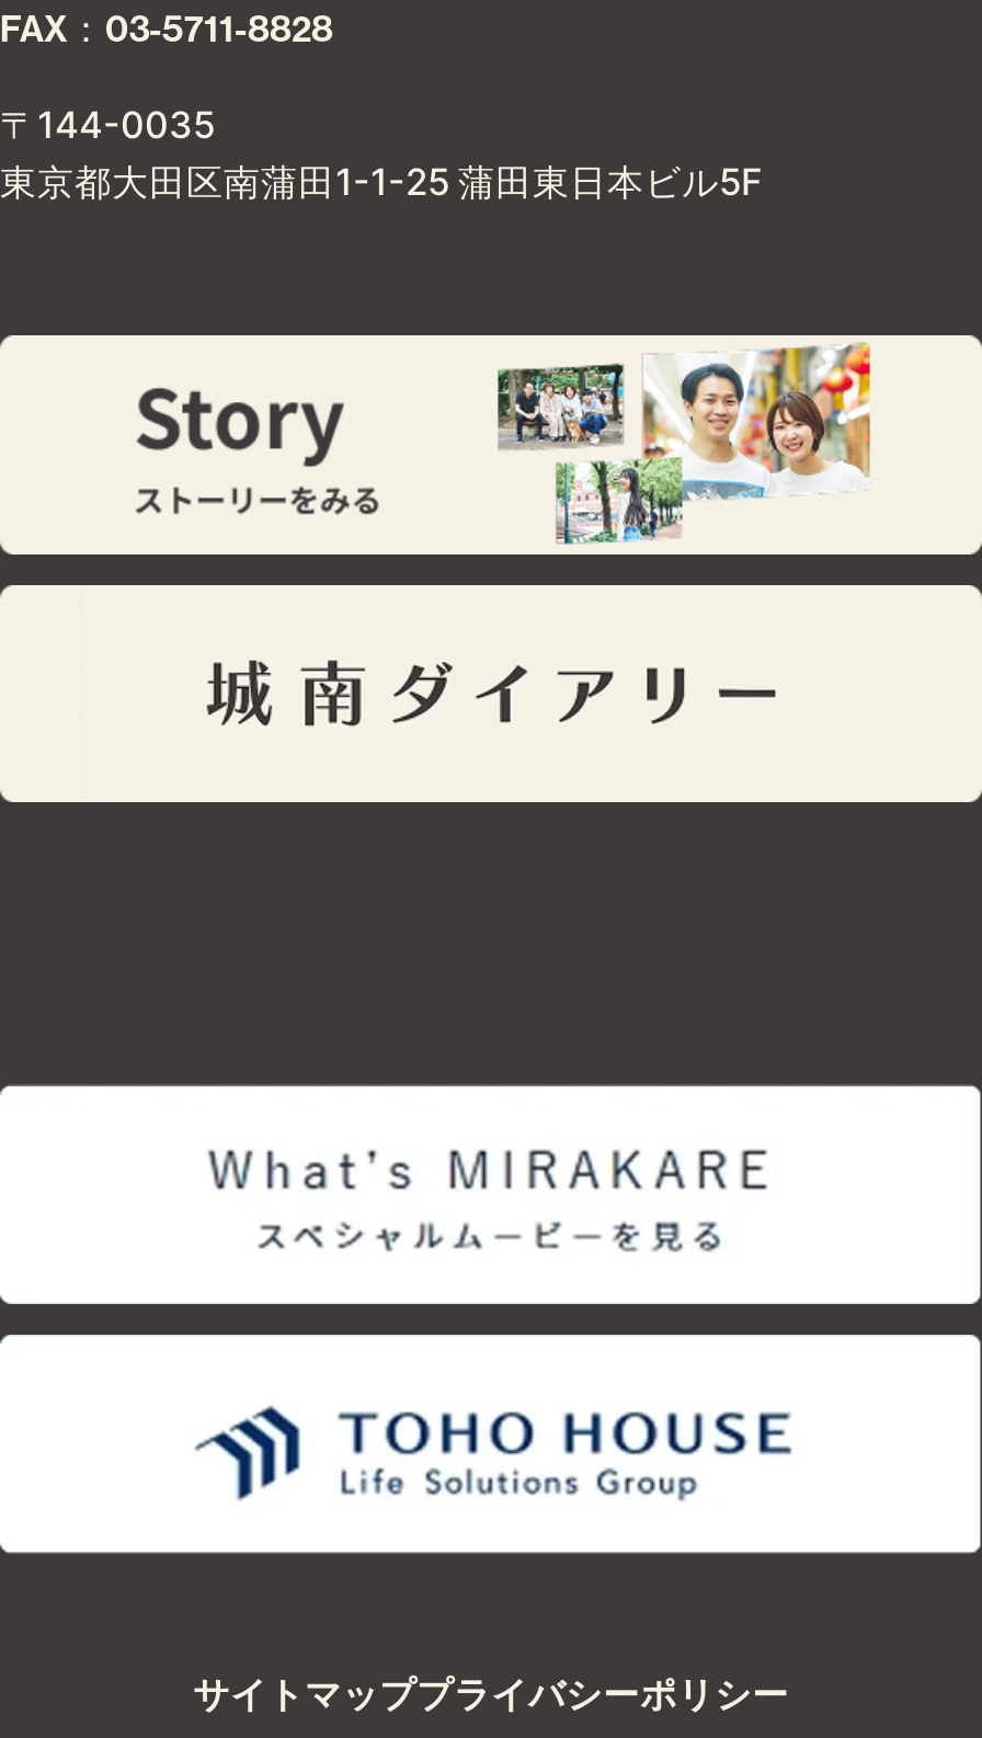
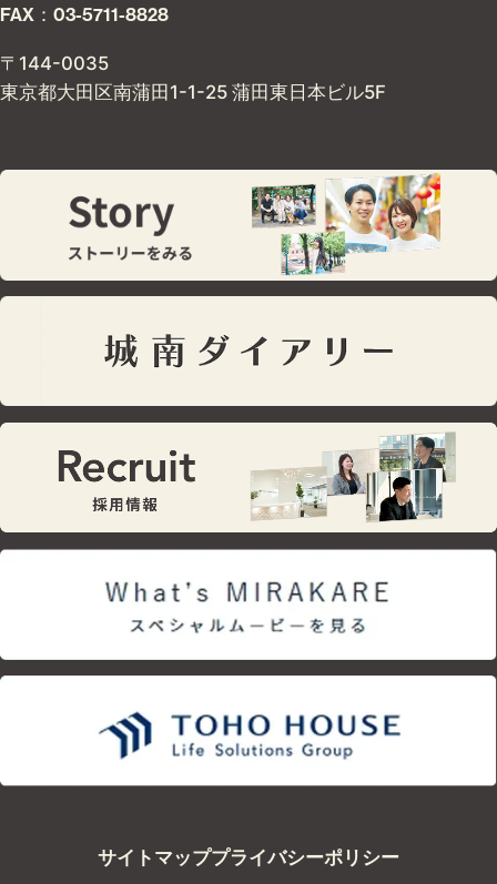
+ [image]
